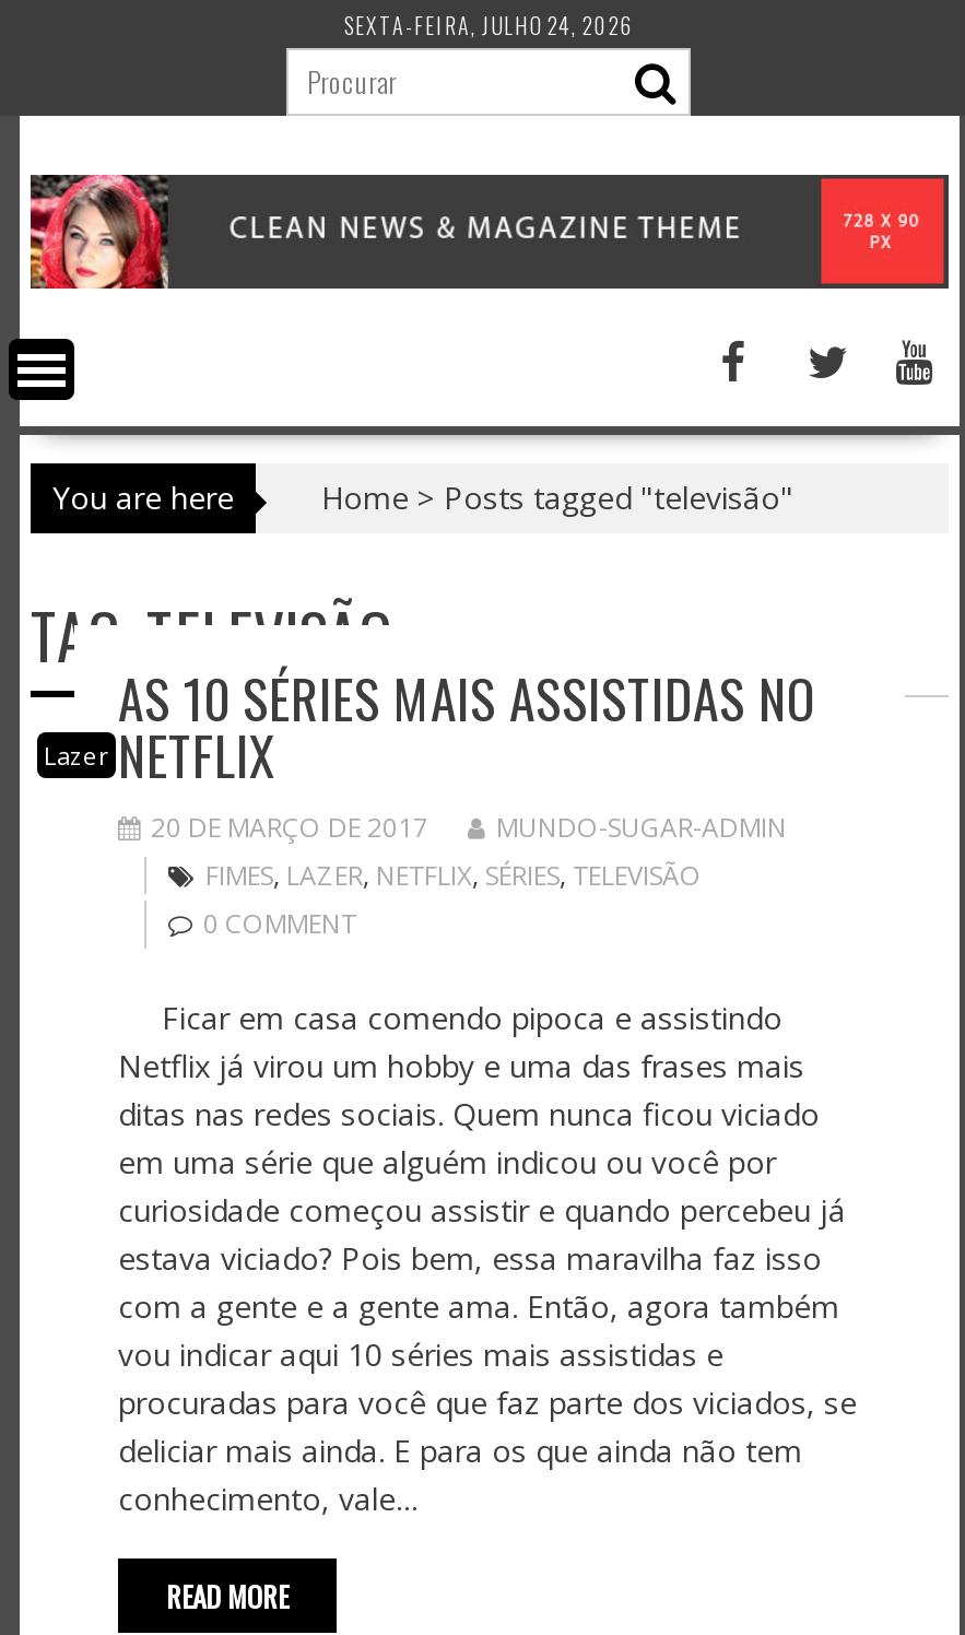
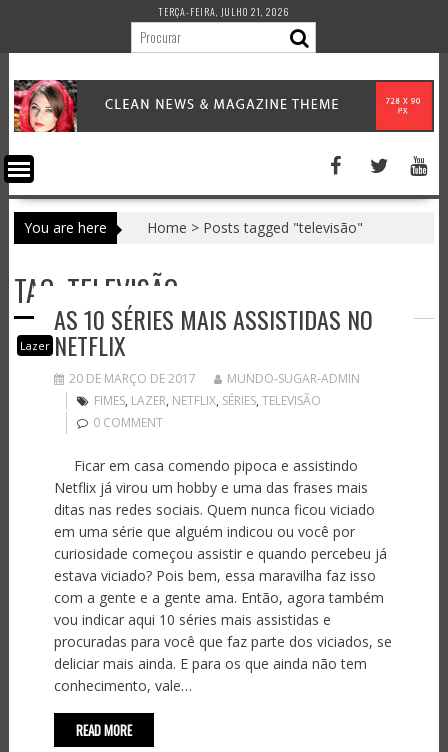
- SEXTA-FEIRA, JULHO 24, 2026
+ TERÇA-FEIRA, JULHO 21, 2026
